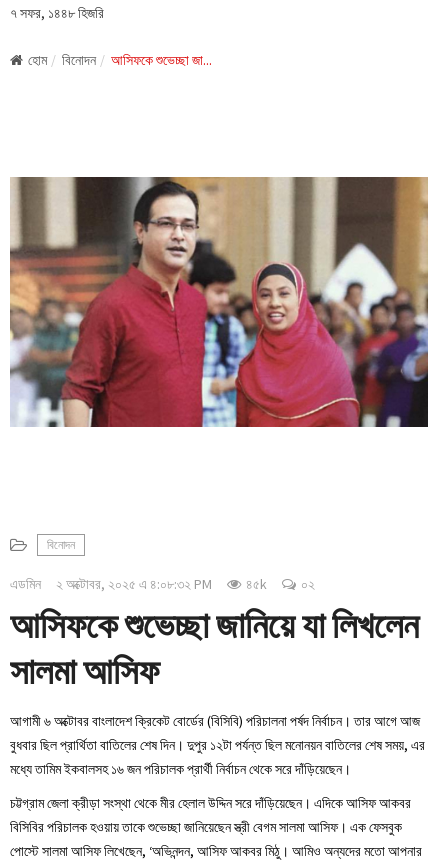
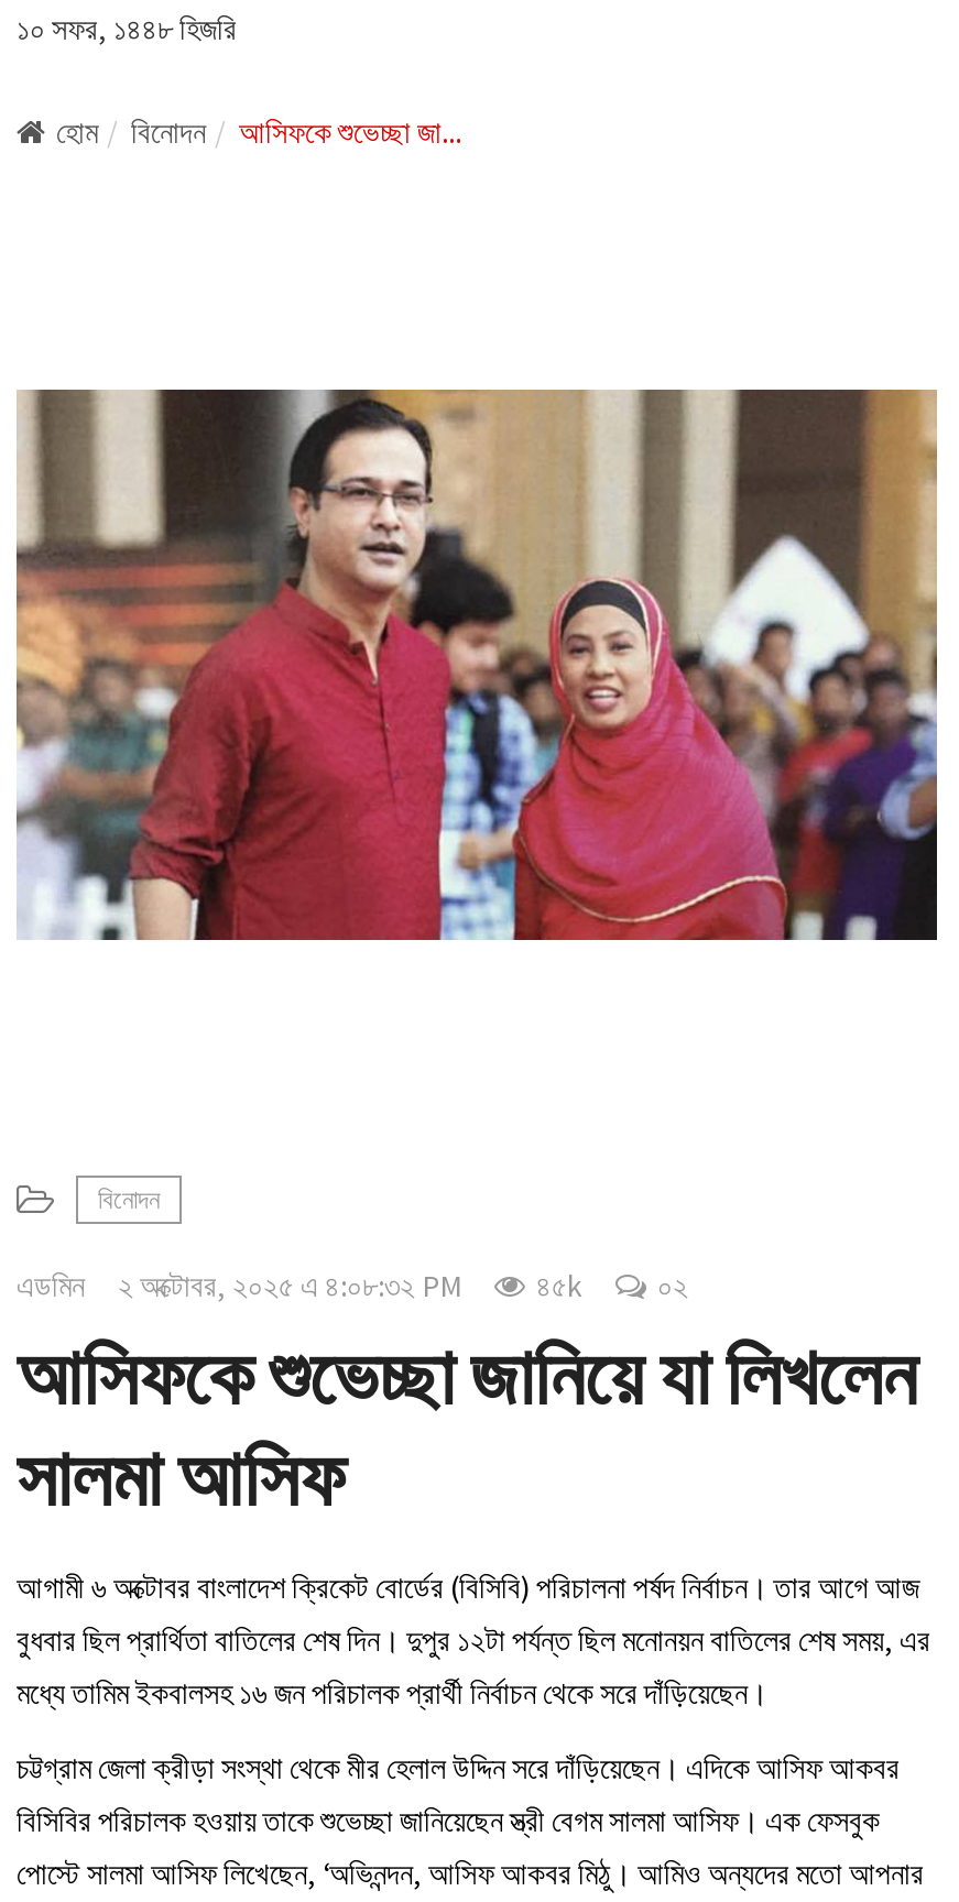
- ৭ সফর, ১৪৪৮ হিজরি
+ ১০ সফর, ১৪৪৮ হিজরি
